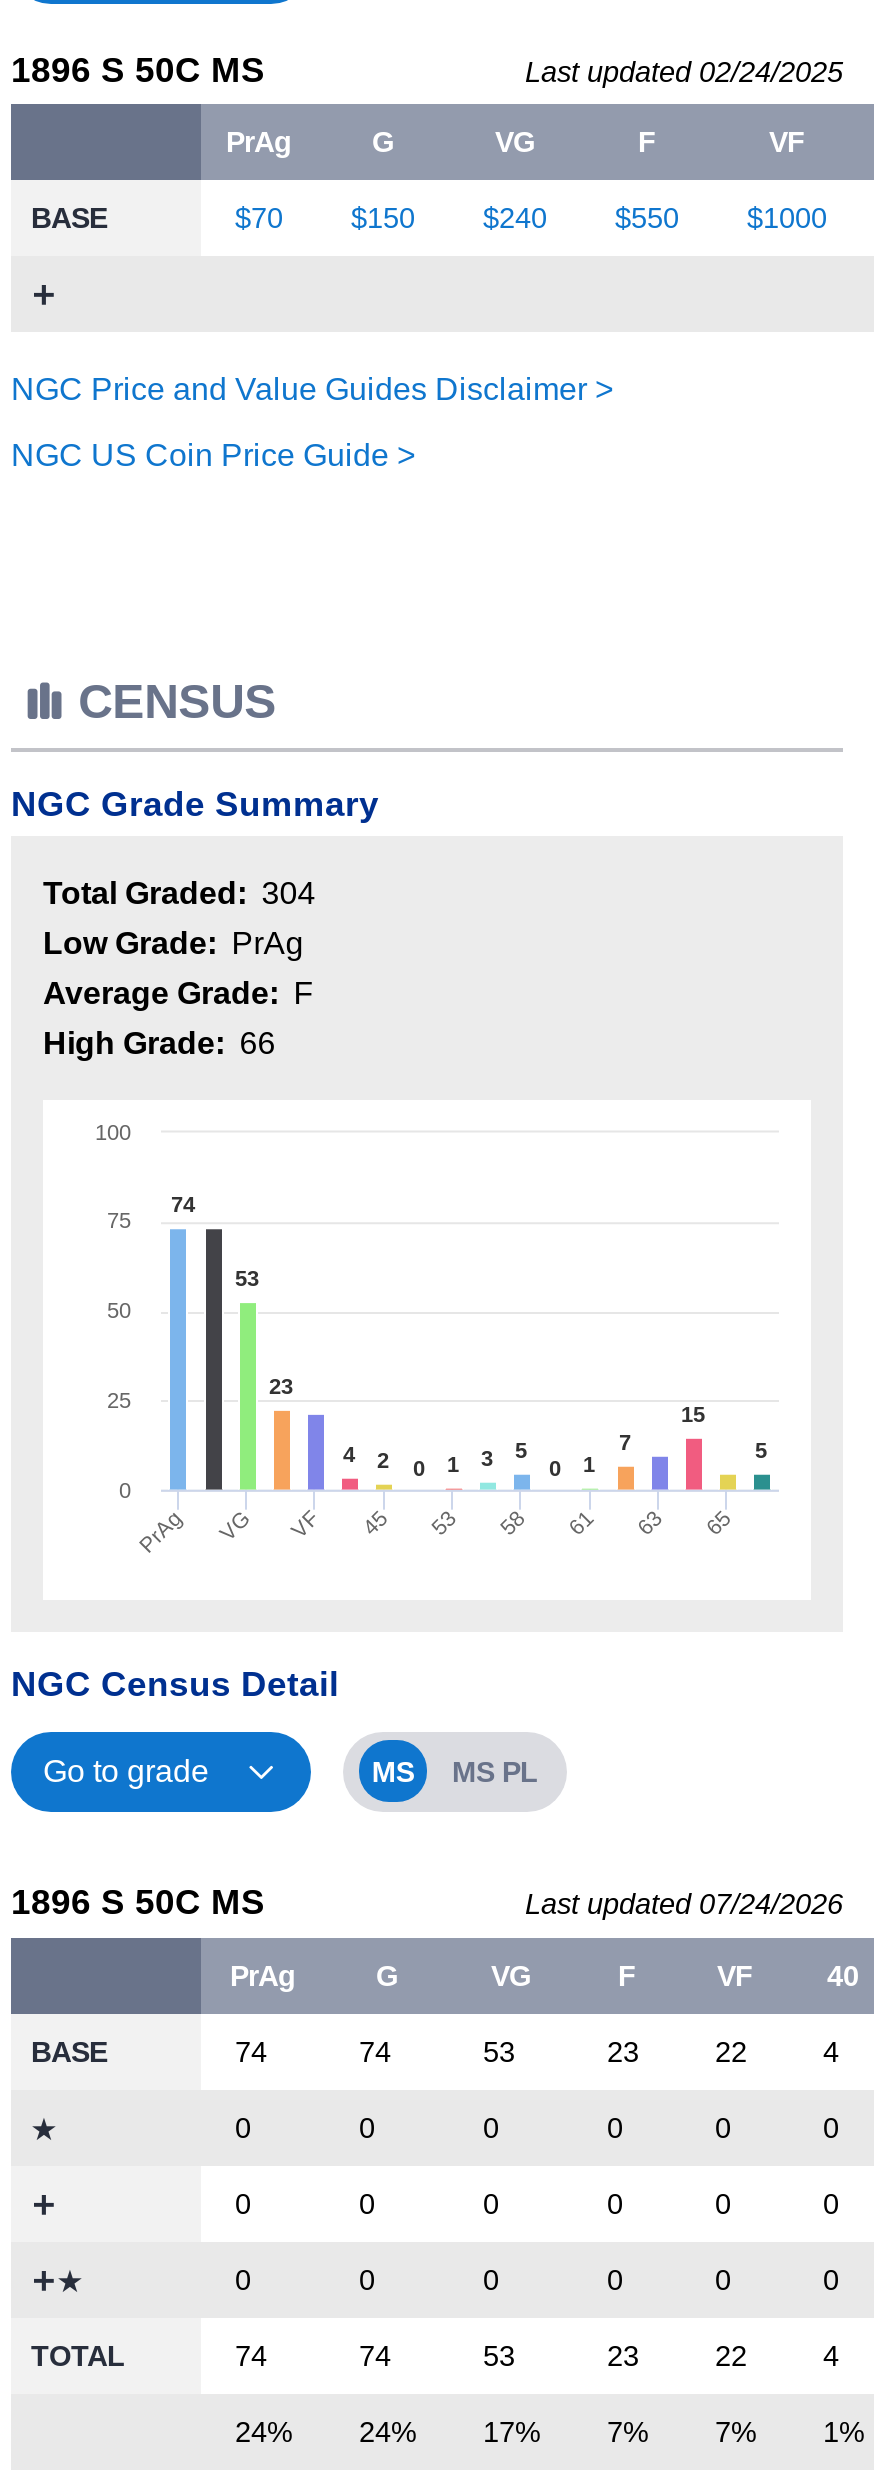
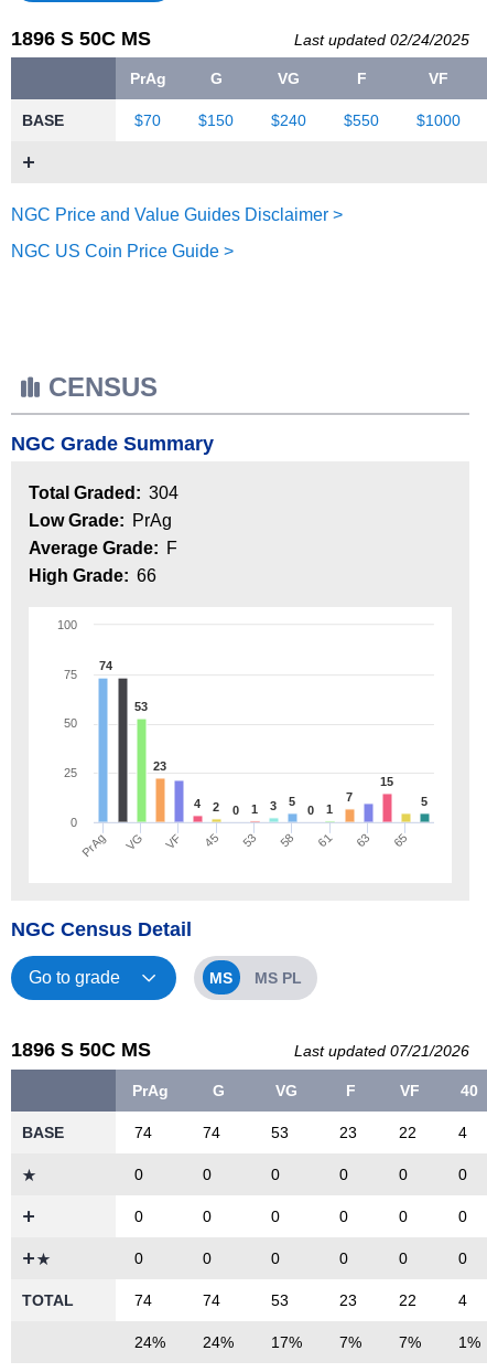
- Last updated 07/24/2026
+ Last updated 07/21/2026
